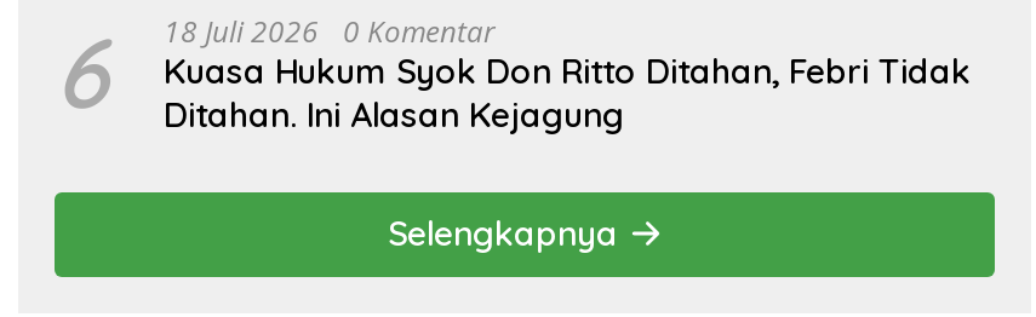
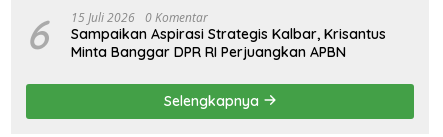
- 18 Juli 2026 0 Komentar
- Kuasa Hukum Syok Don Ritto Ditahan, Febri Tidak
- Ditahan. Ini Alasan Kejagung
+ 15 Juli 2026 0 Komentar
+ Sampaikan Aspirasi Strategis Kalbar, Krisantus
+ Minta Banggar DPR RI Perjuangkan APBN
